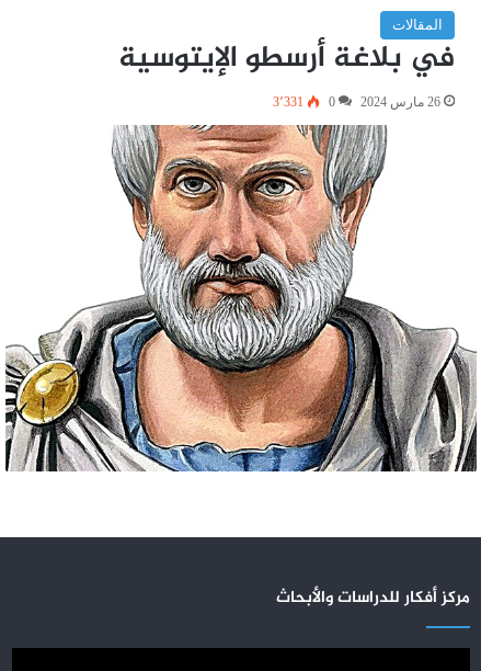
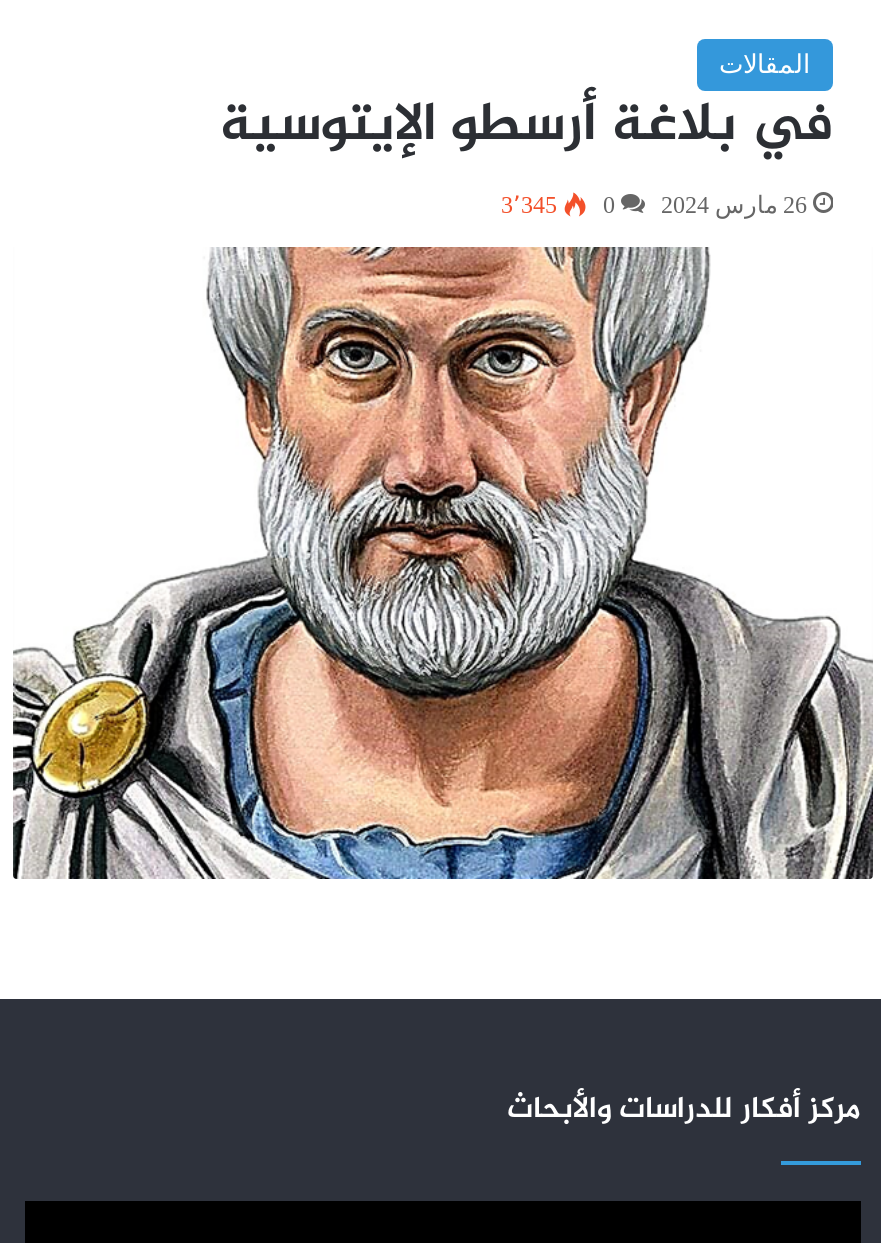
- 3٬331 0
+ 3٬345 0
